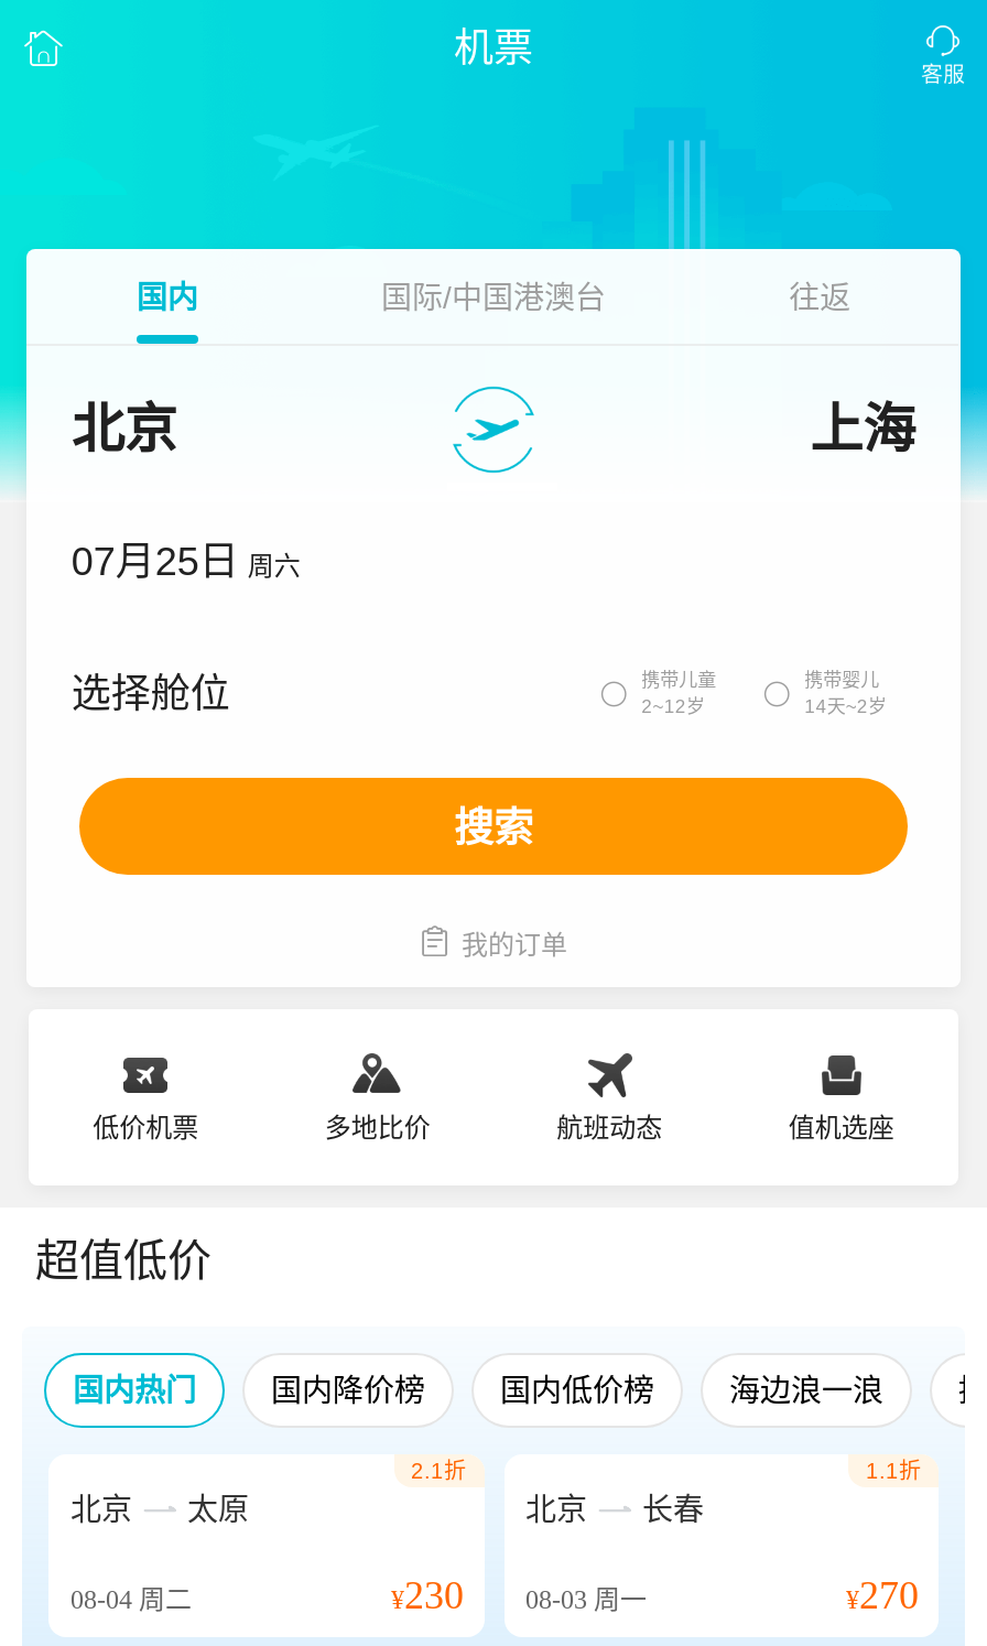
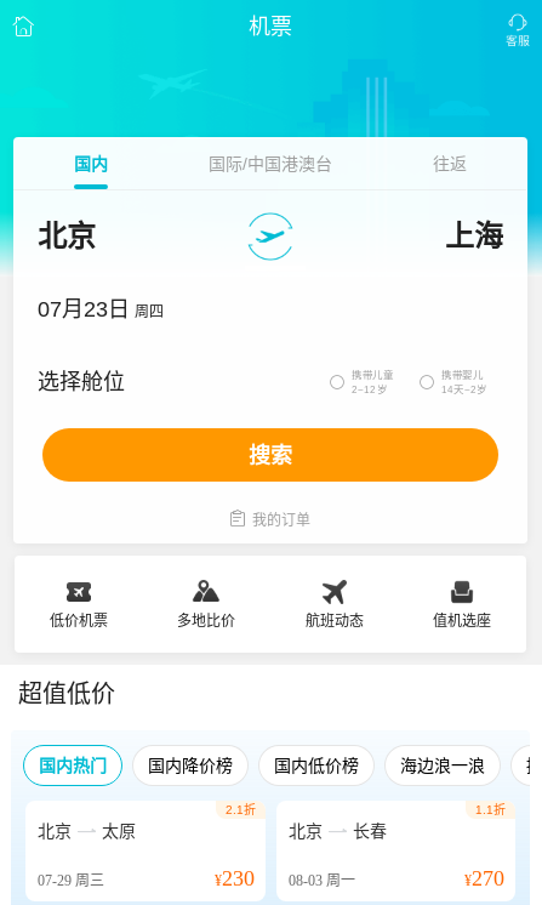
- 07月25日 周六
+ 07月23日 周四

- 08-04周二
+ 07-29周三
